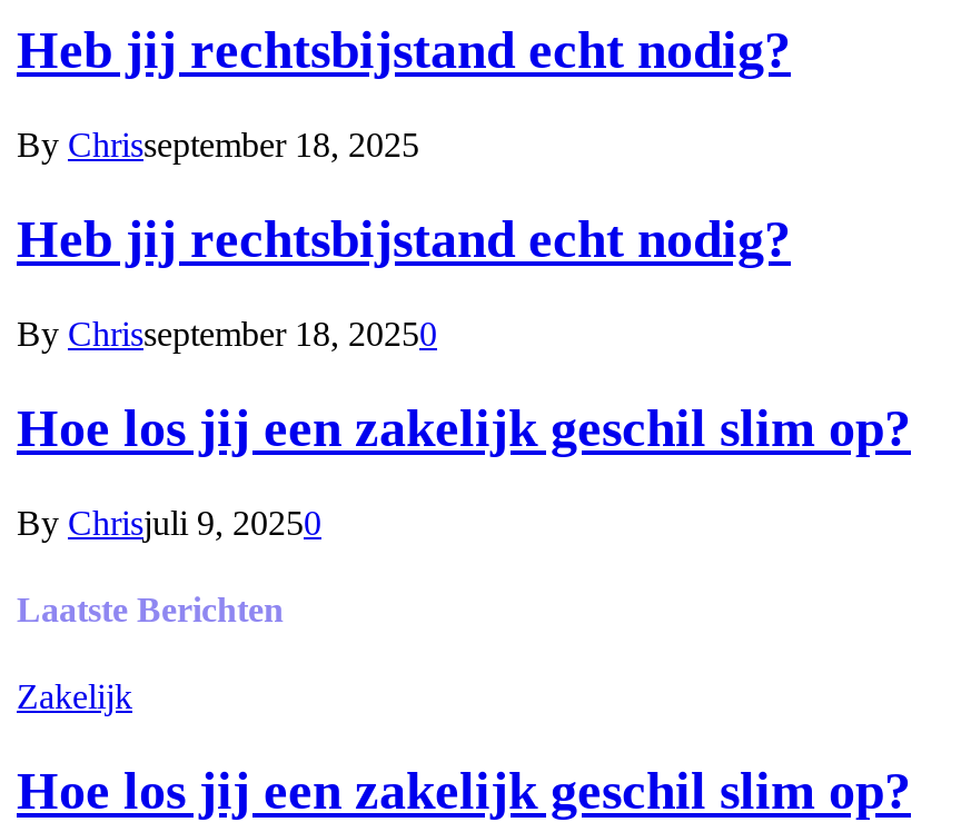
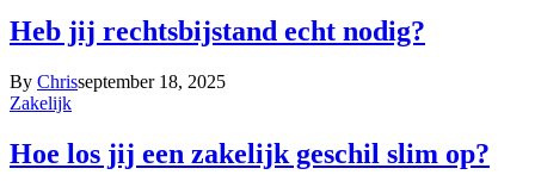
- Heb jij rechtsbijstand echt nodig?
- By Chrisseptember 18, 20250
- Hoe los jij een zakelijk geschil slim op?
- By Chrisjuli 9, 20250
- Laatste Berichten
